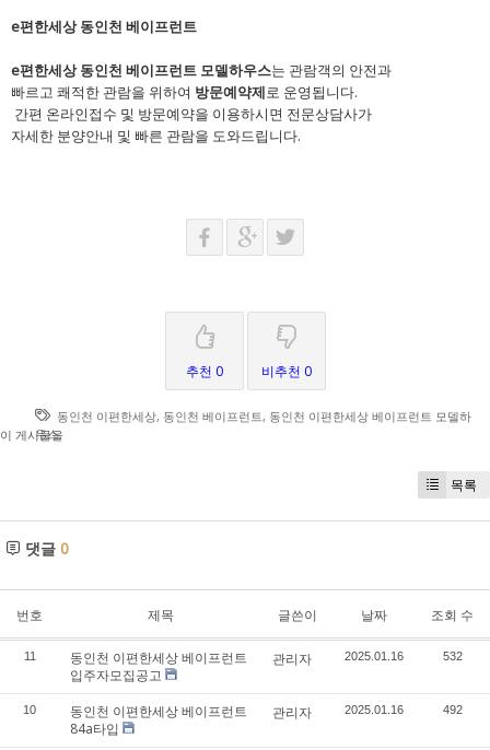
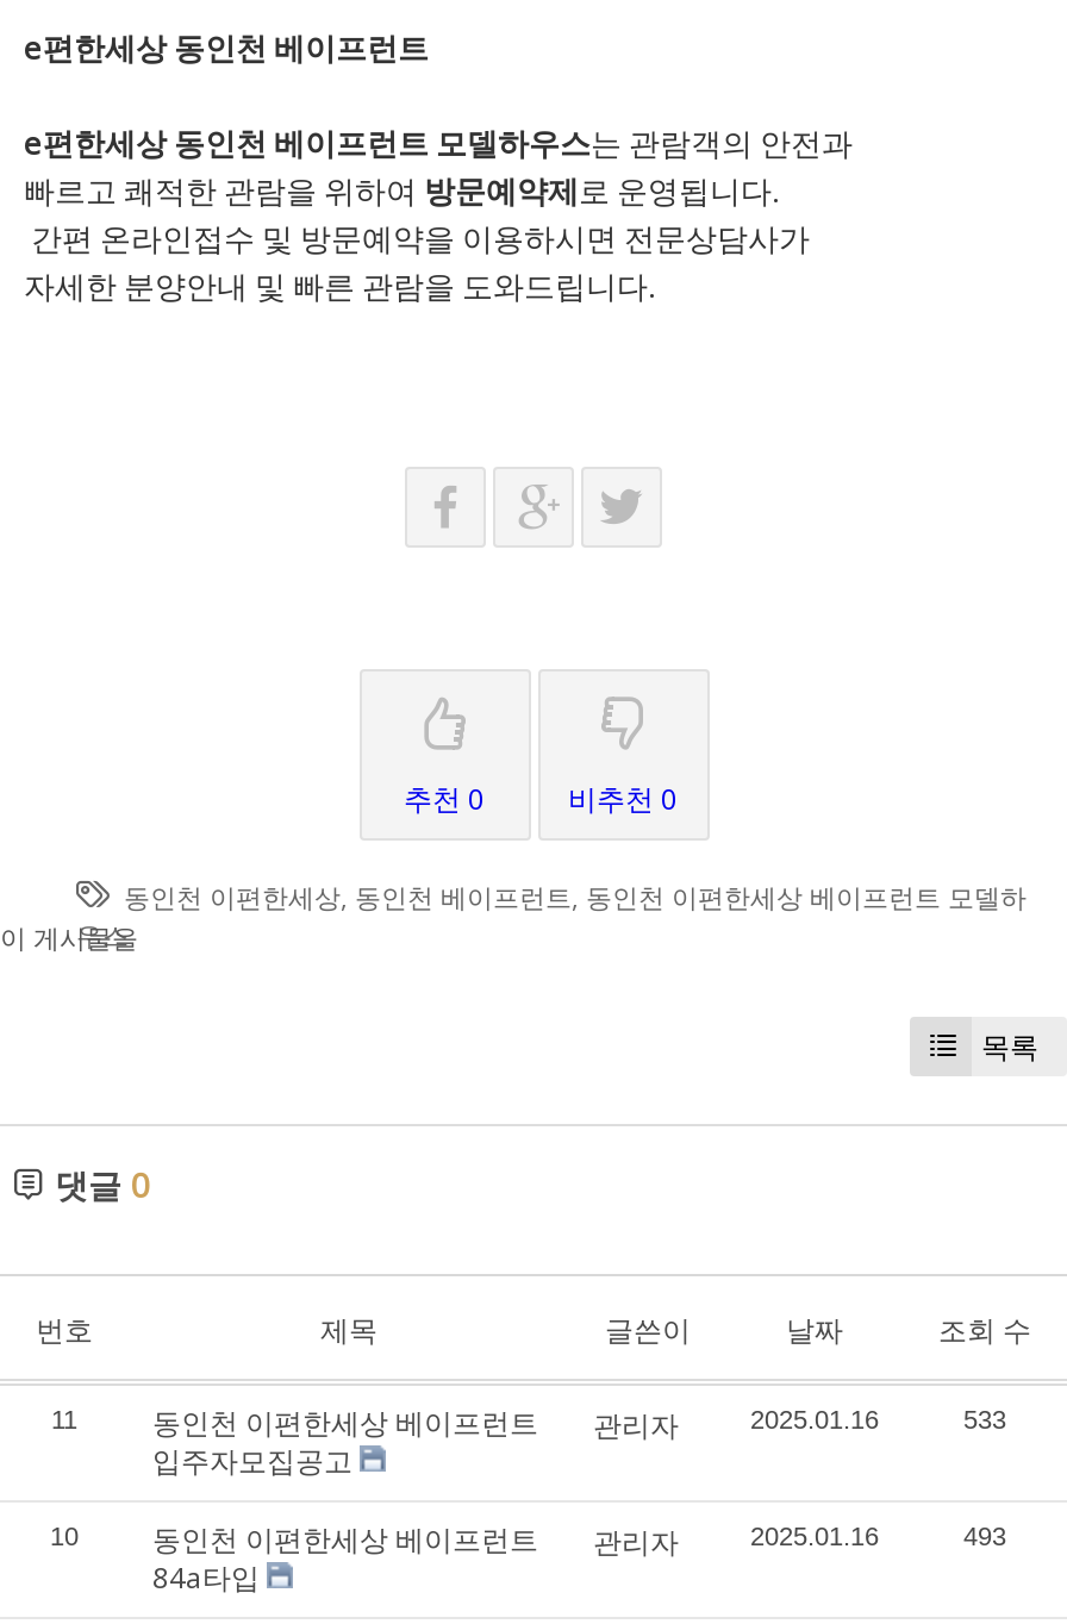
- 532
+ 533

- 492
+ 493
